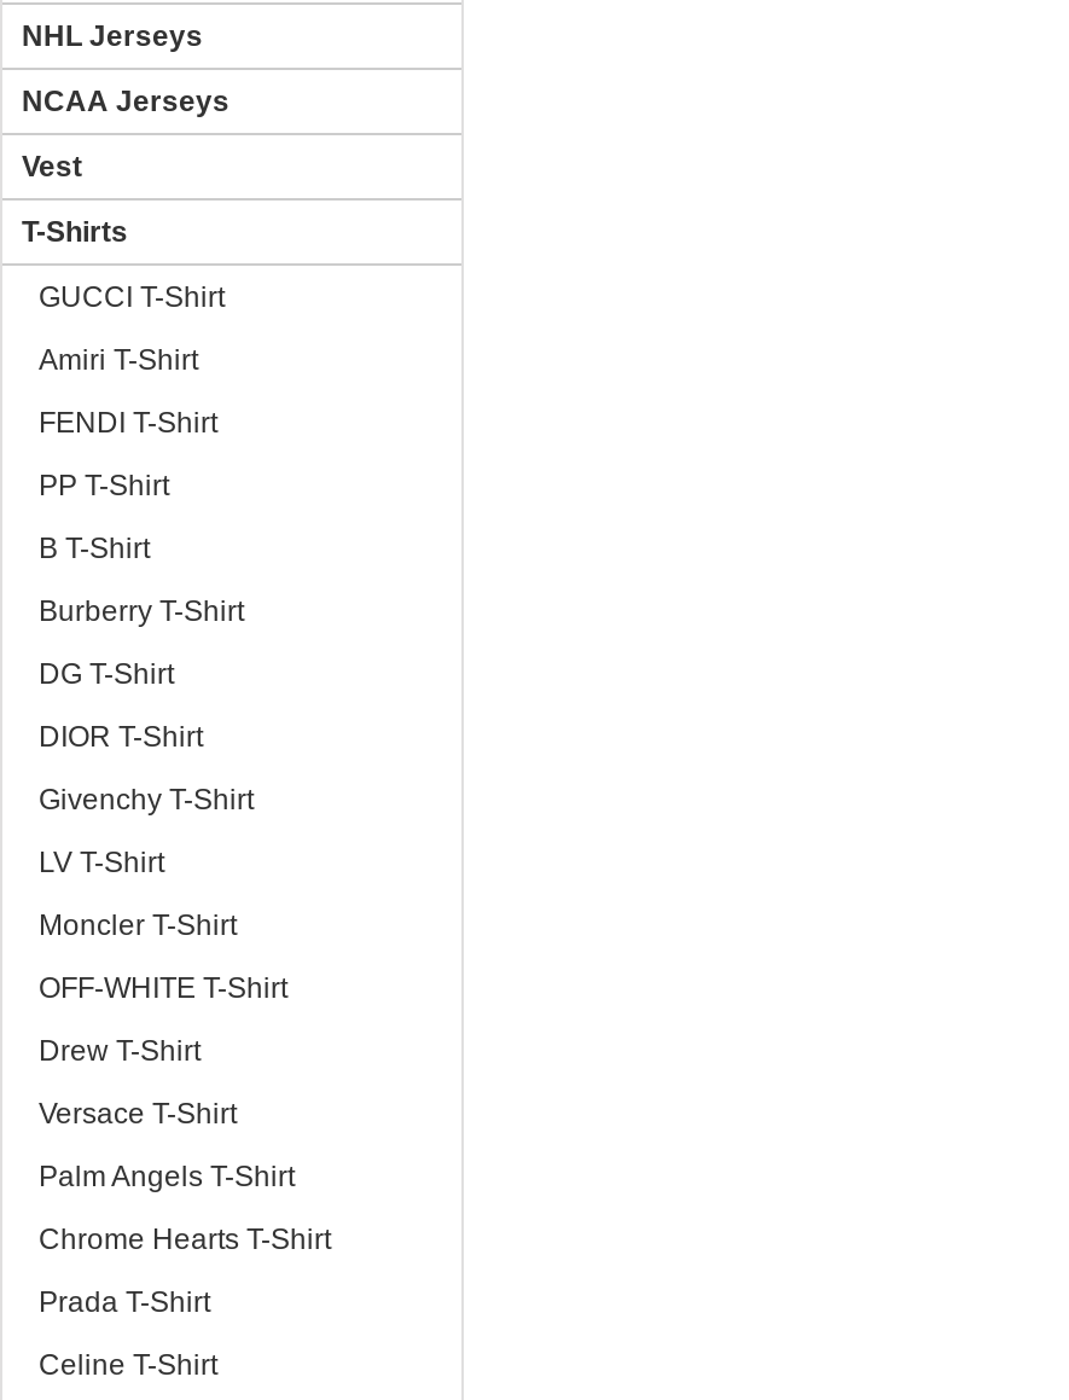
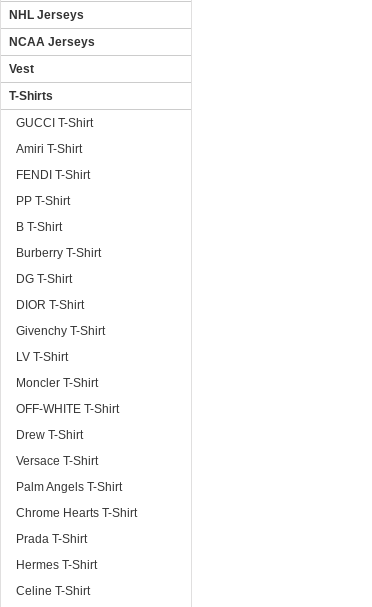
+ Hermes T-Shirt
